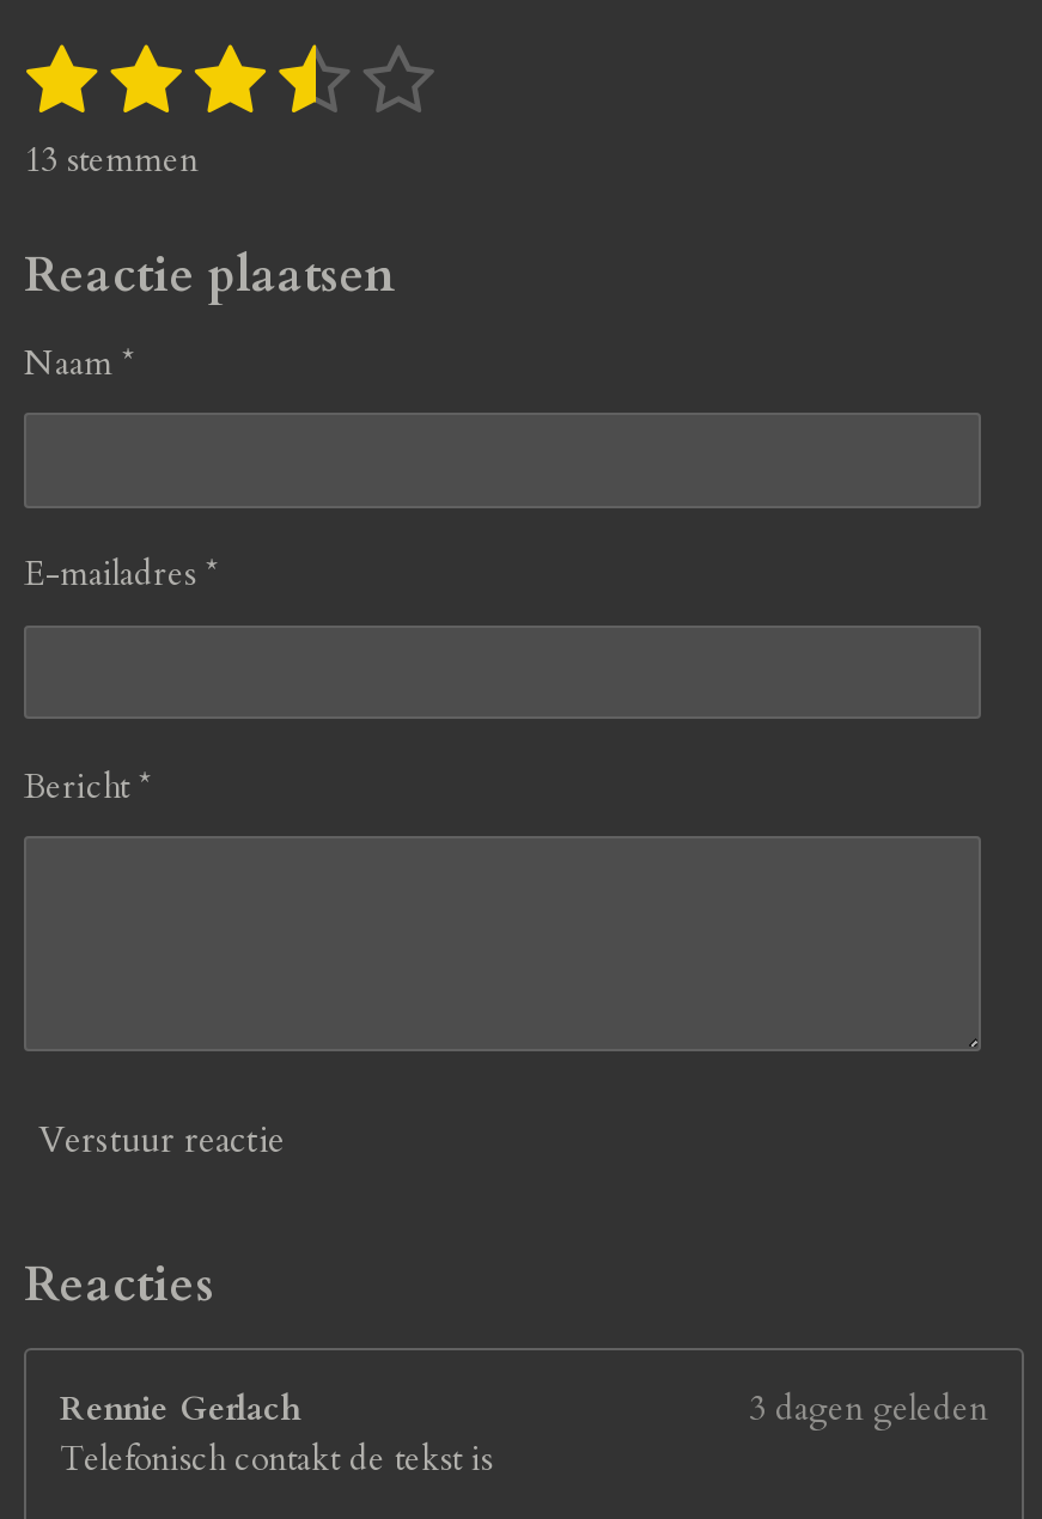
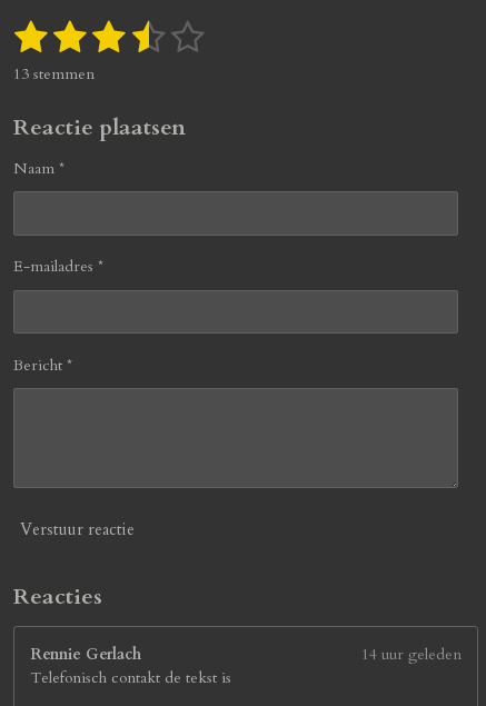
- 3 dagen geleden
+ 14 uur geleden
